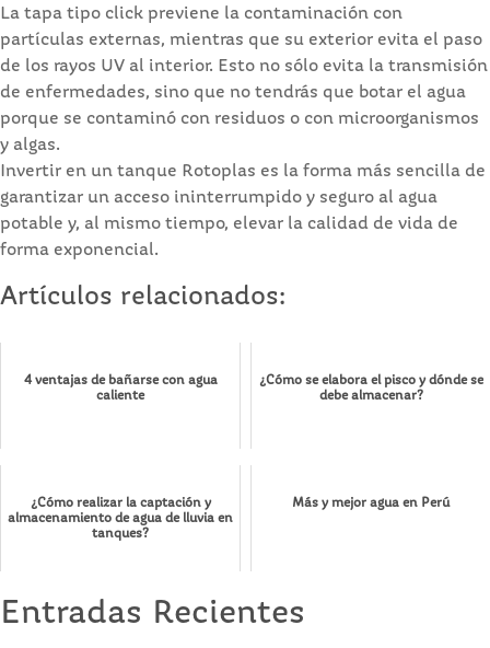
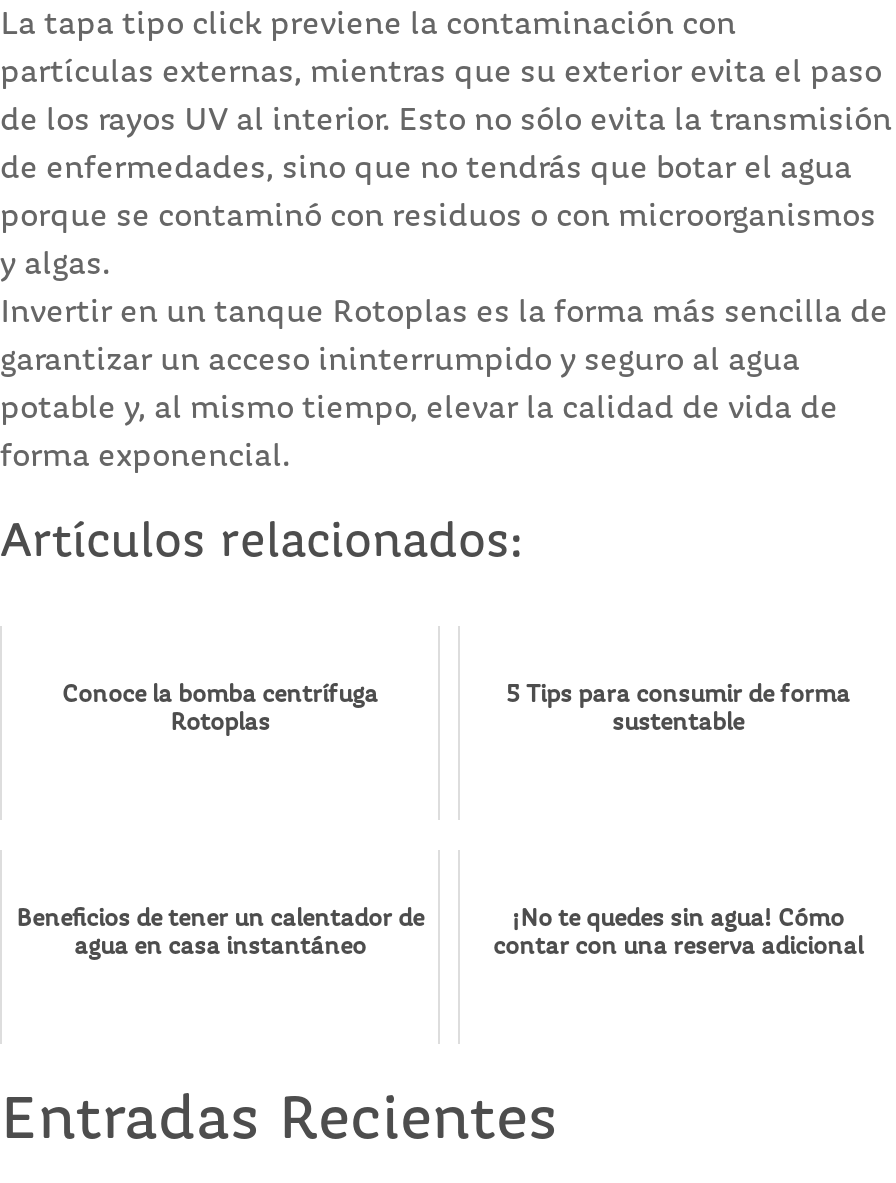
- 4 ventajas de bañarse con agua
- caliente
+ Conoce la bomba centrífuga
+ Rotoplas

- ¿Cómo se elabora el pisco y dónde se
- debe almacenar?
+ 5 Tips para consumir de forma
+ sustentable

- ¿Cómo realizar la captación y
- almacenamiento de agua de lluvia en
- tanques?
+ Beneficios de tener un calentador de
+ agua en casa instantáneo

- Más y mejor agua en Perú
+ ¡No te quedes sin agua! Cómo
+ contar con una reserva adicional
